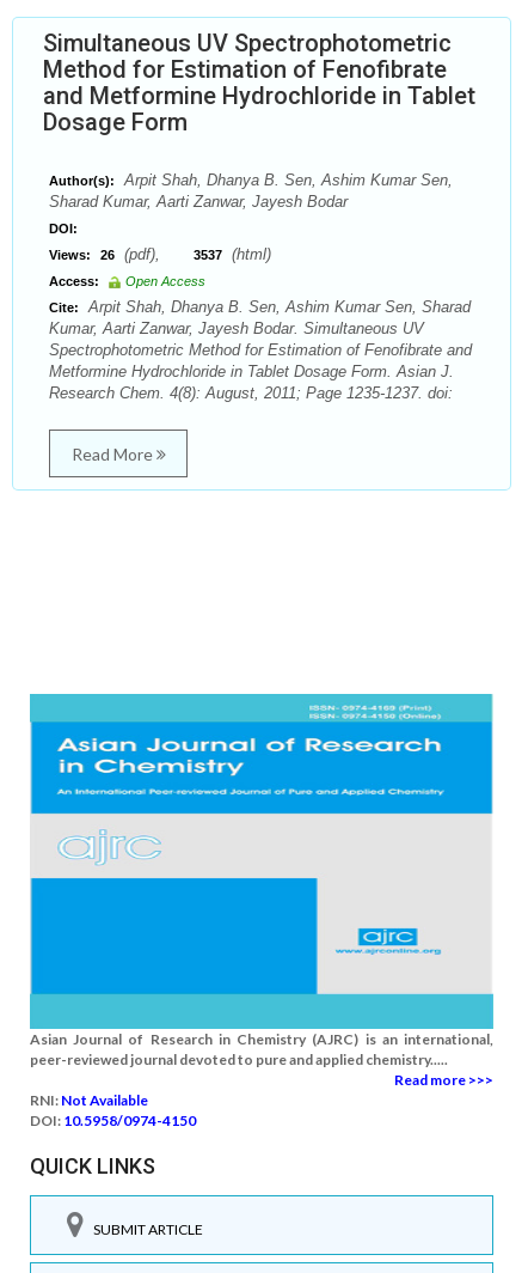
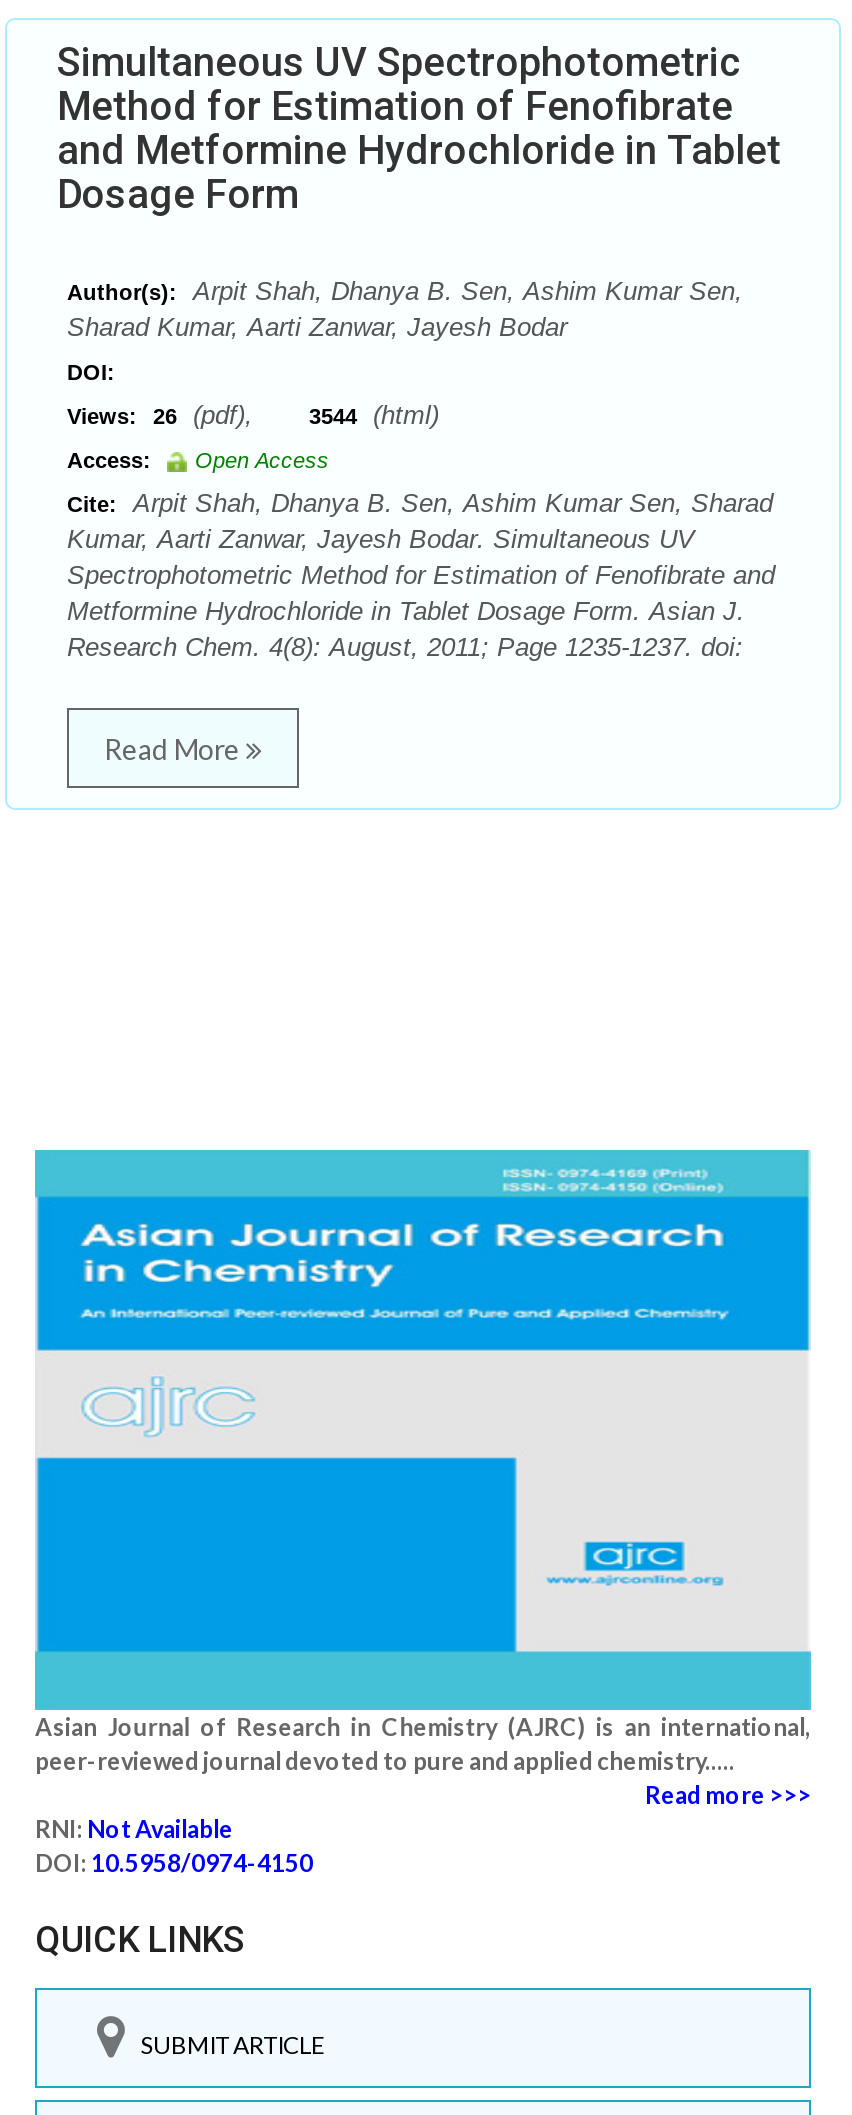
- Views: 26 (pdf), 3537 (html)
+ Views: 26 (pdf), 3544 (html)
